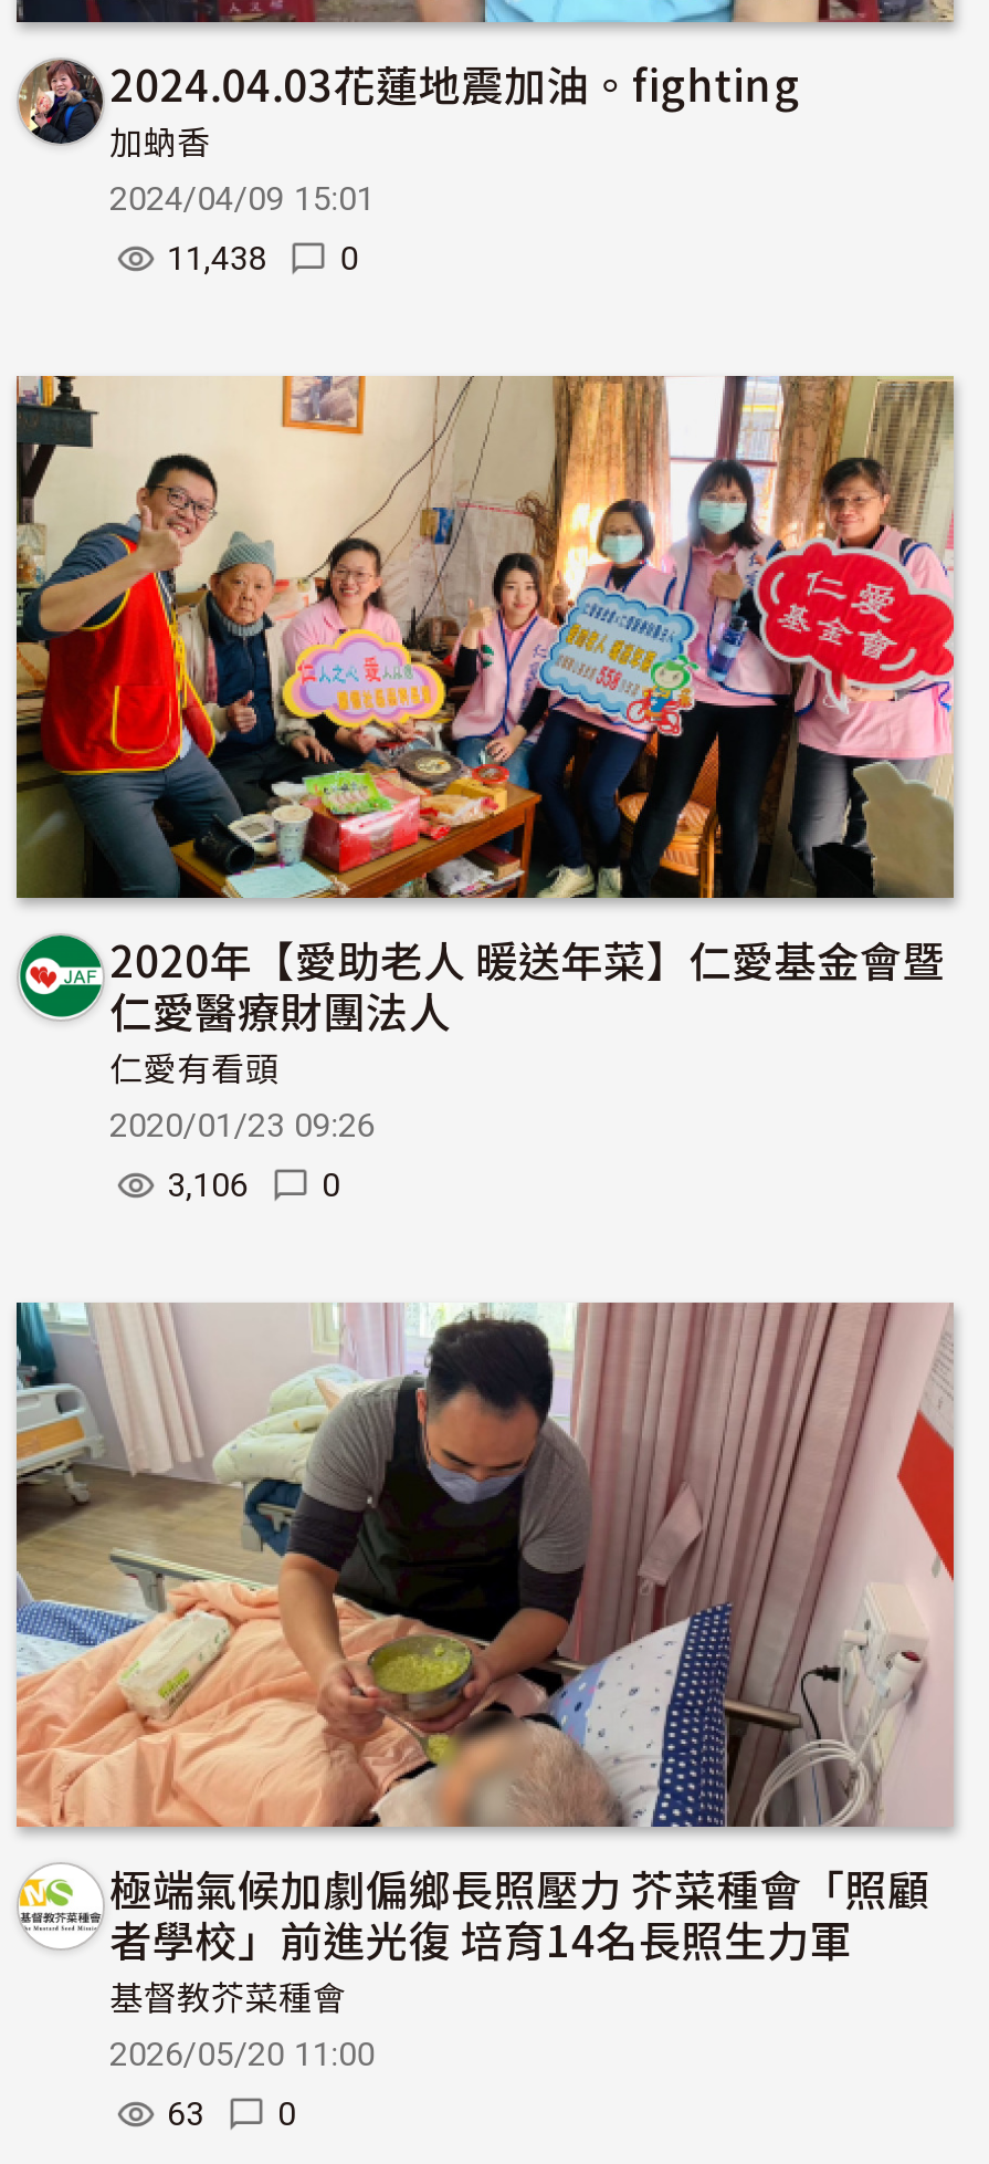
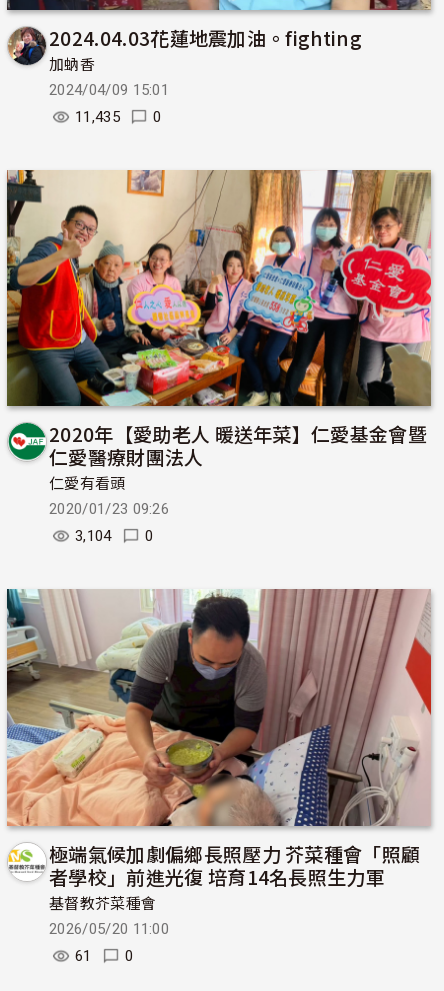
- 11,438 0
+ 11,435 0

- 3,106 0
+ 3,104 0

- 63 0
+ 61 0
